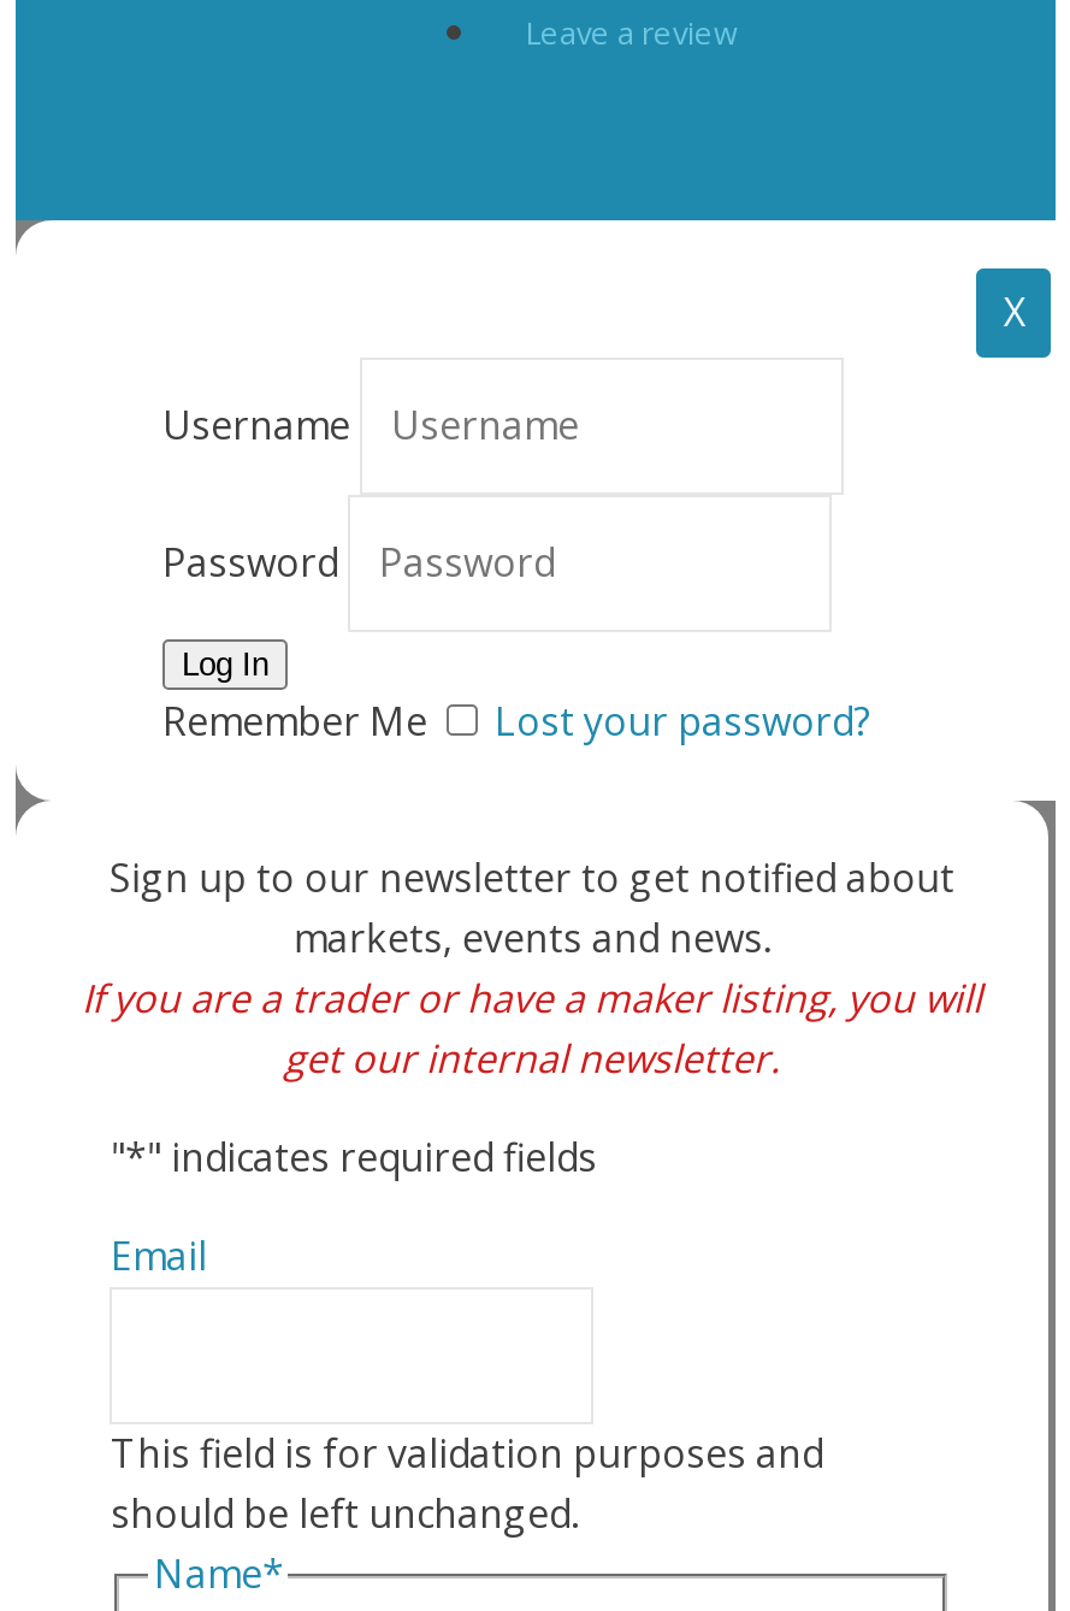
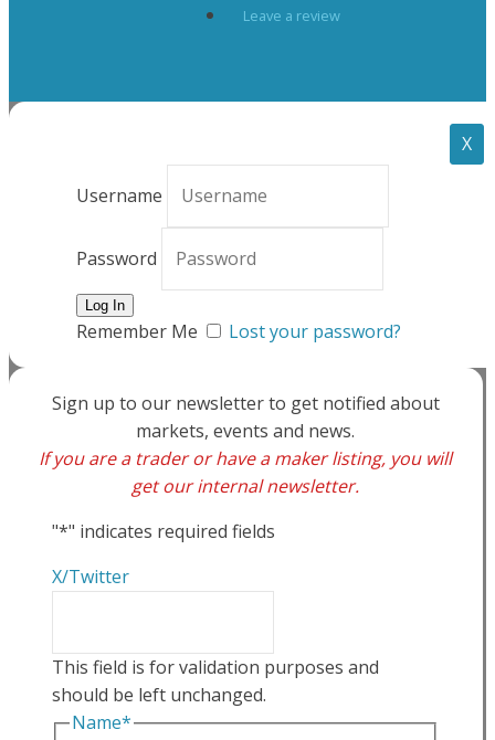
- Email
+ X/Twitter
